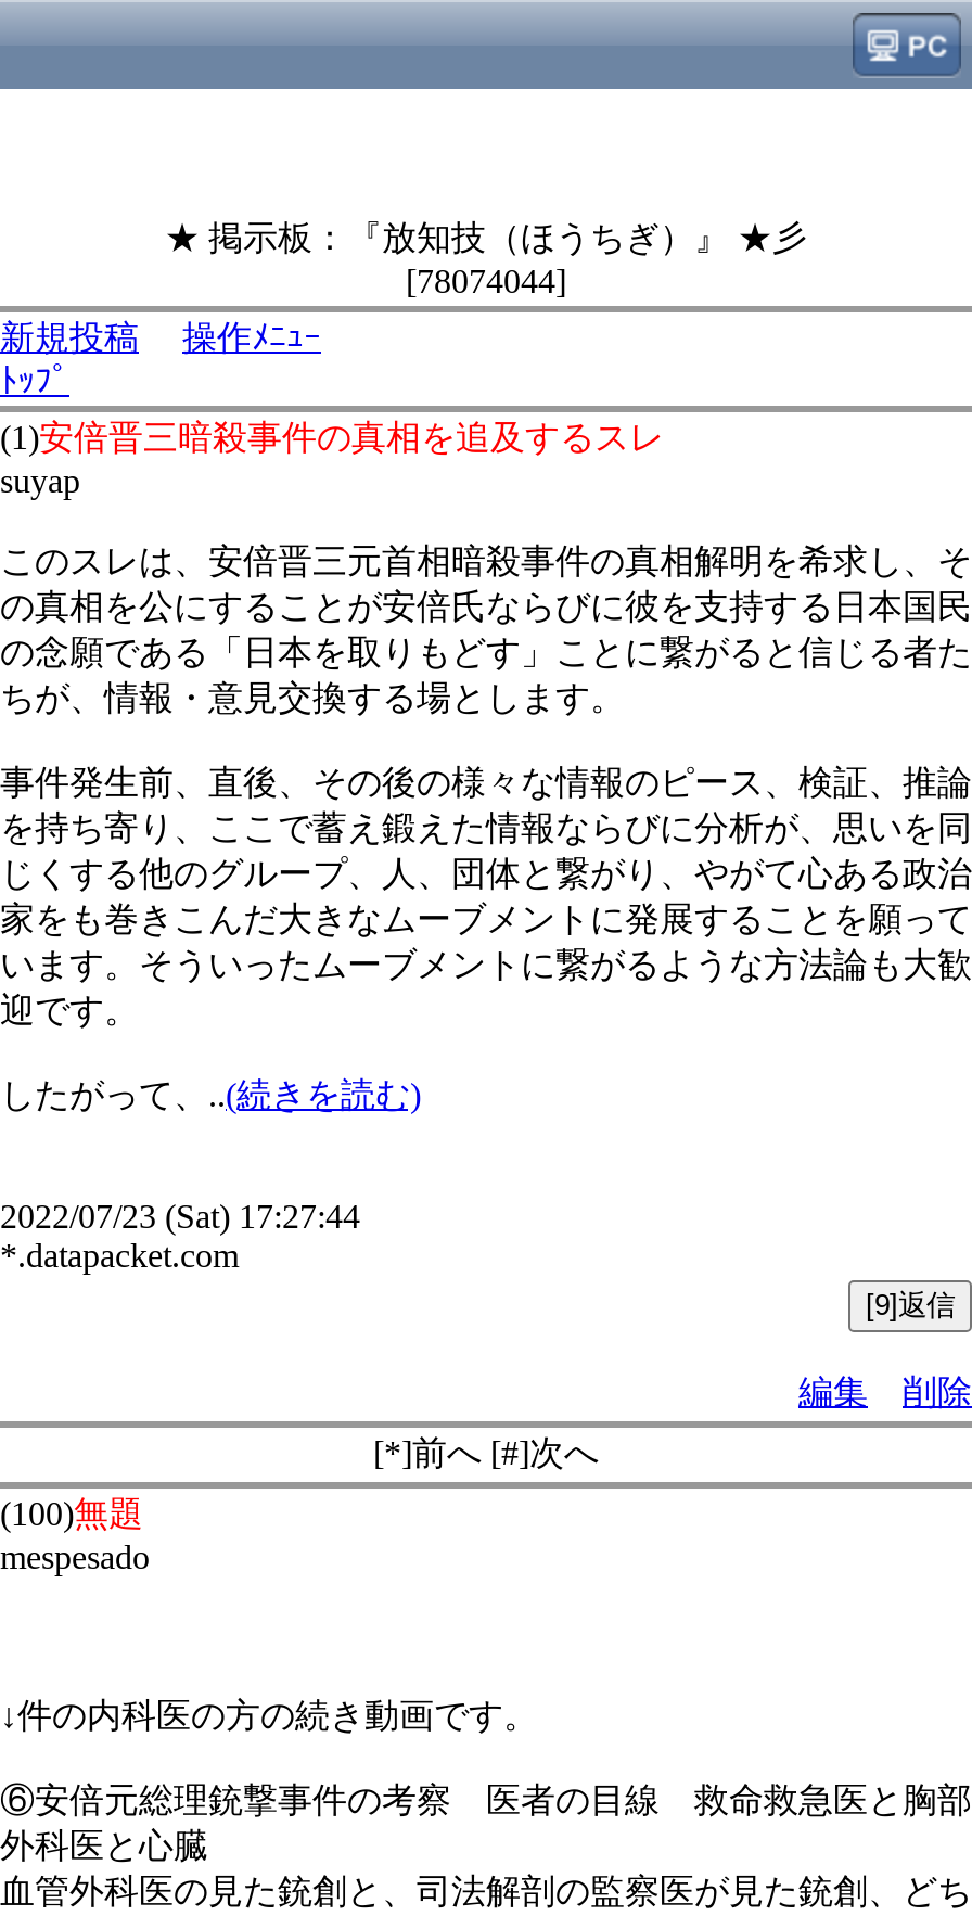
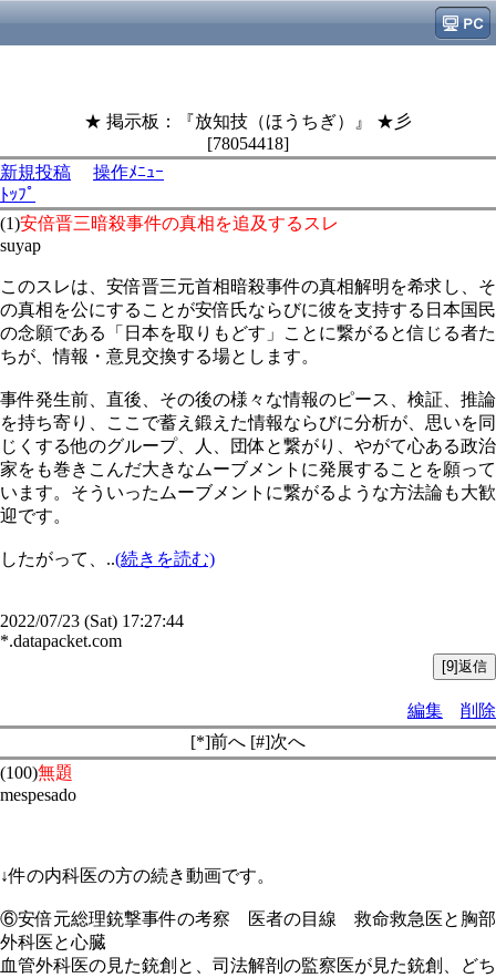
- [78074044]
+ [78054418]
